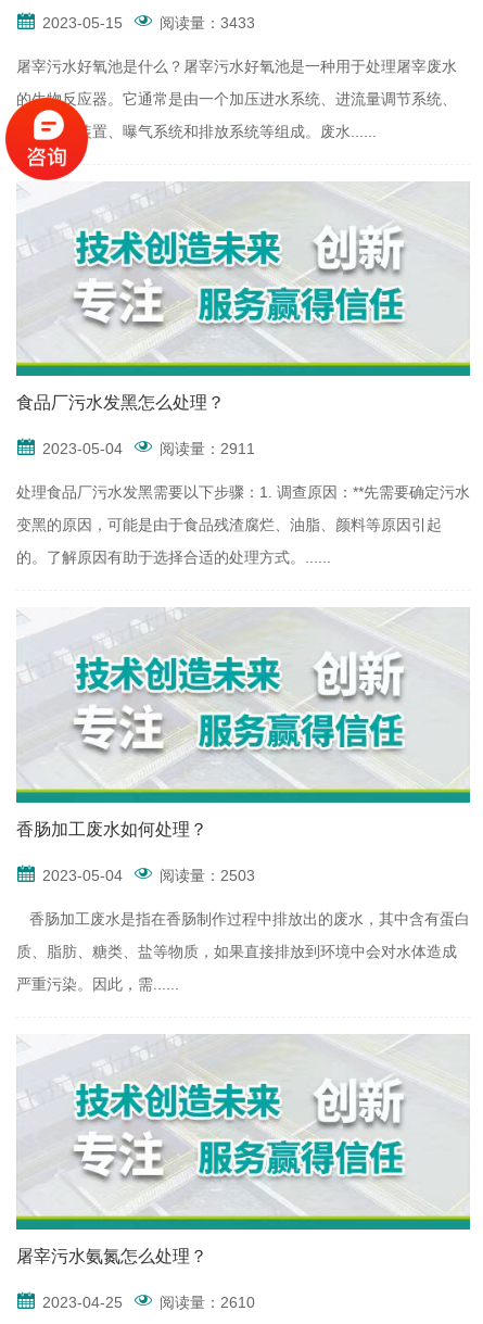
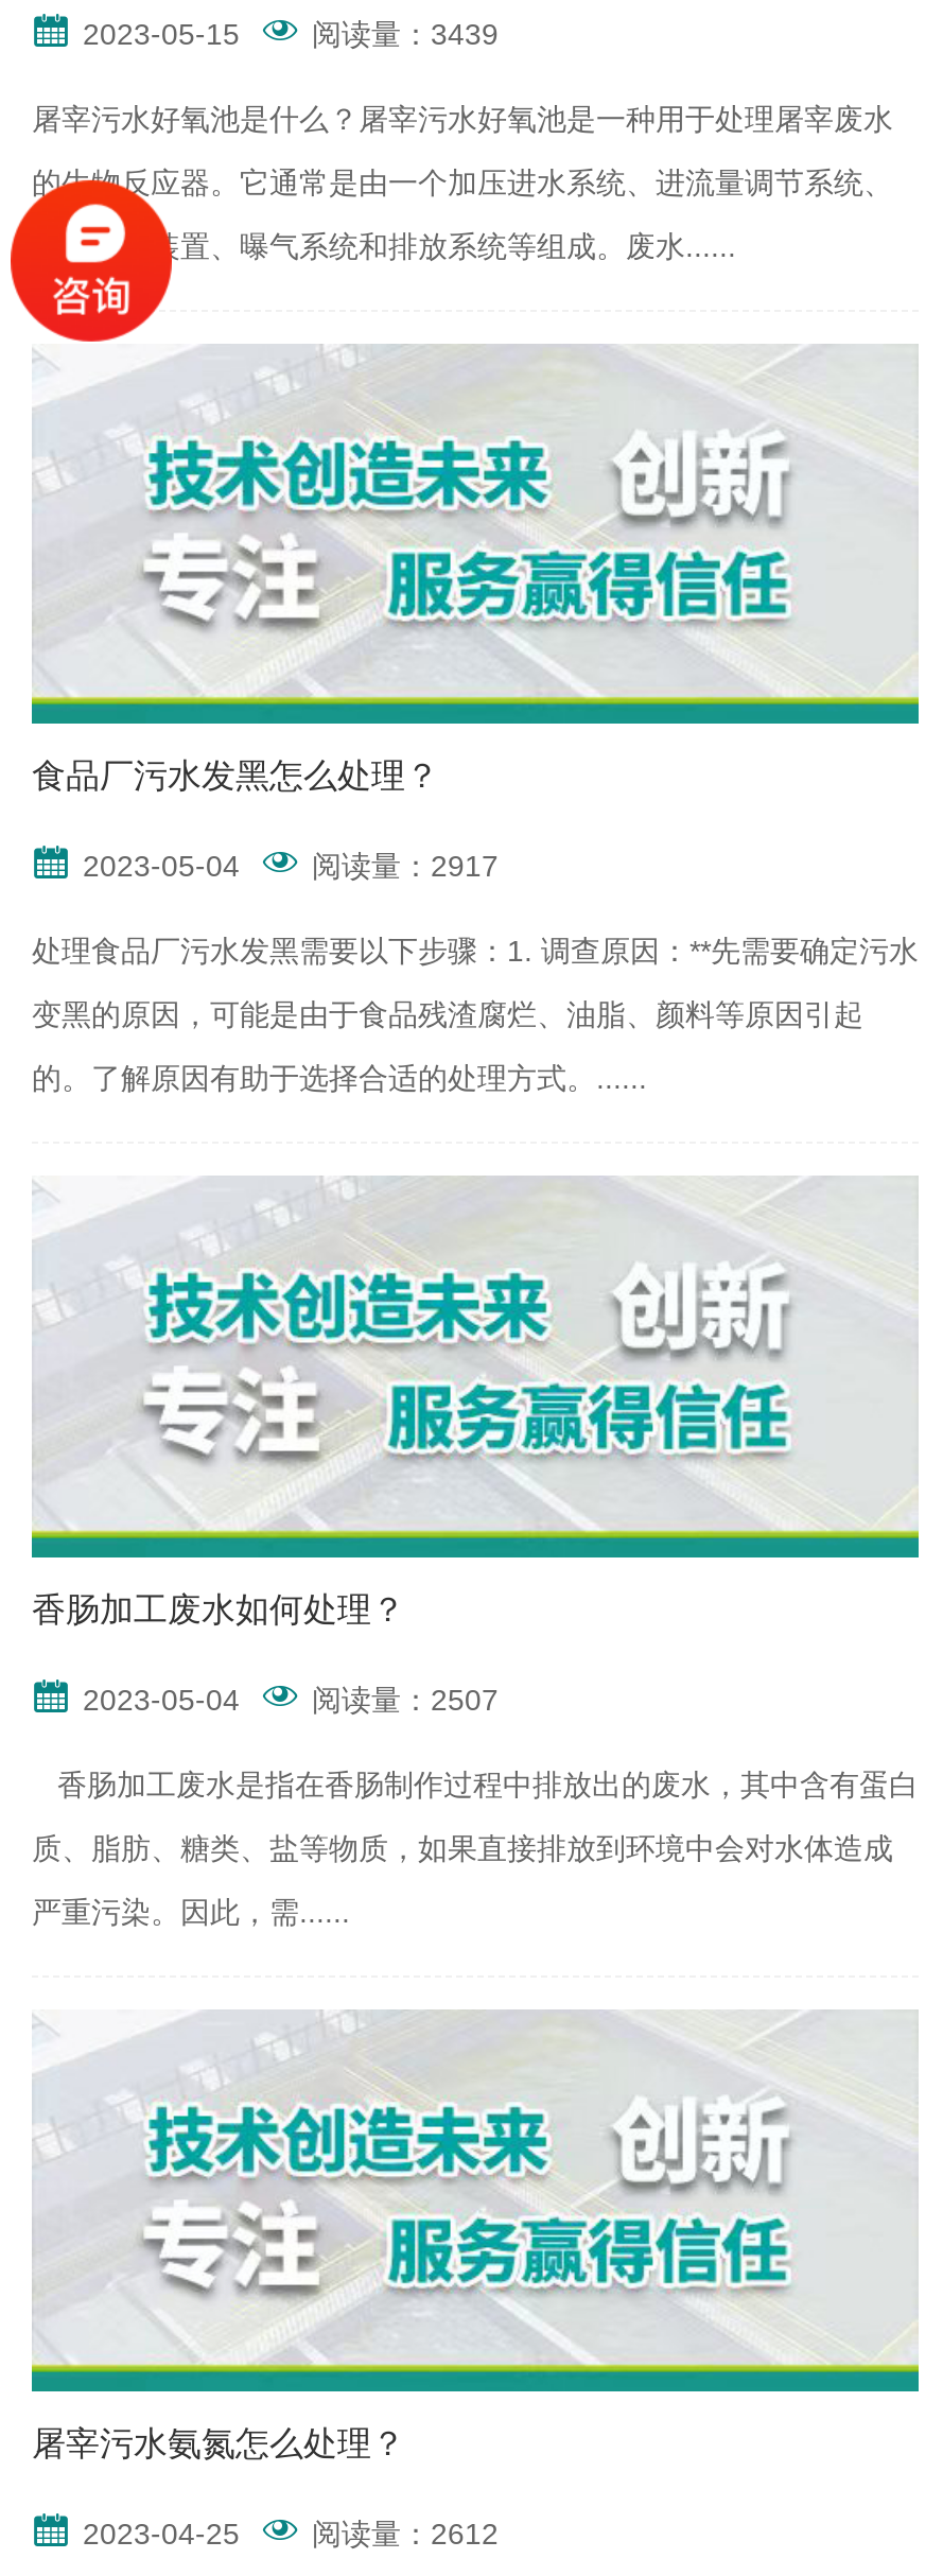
- 阅读量：3433
+ 阅读量：3439

- 阅读量：2911
+ 阅读量：2917

- 阅读量：2503
+ 阅读量：2507

- 阅读量：2610
+ 阅读量：2612
